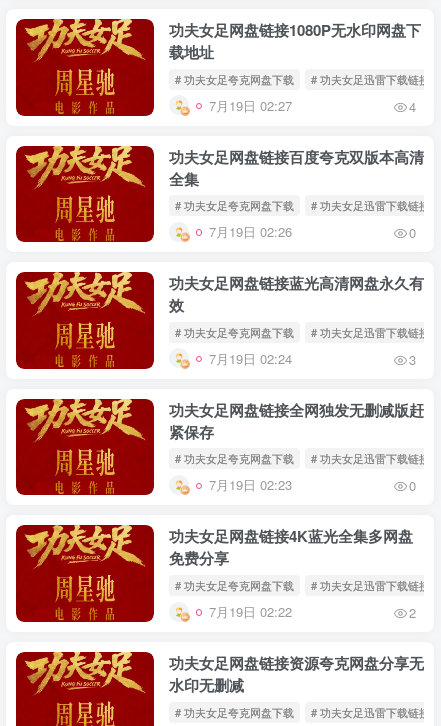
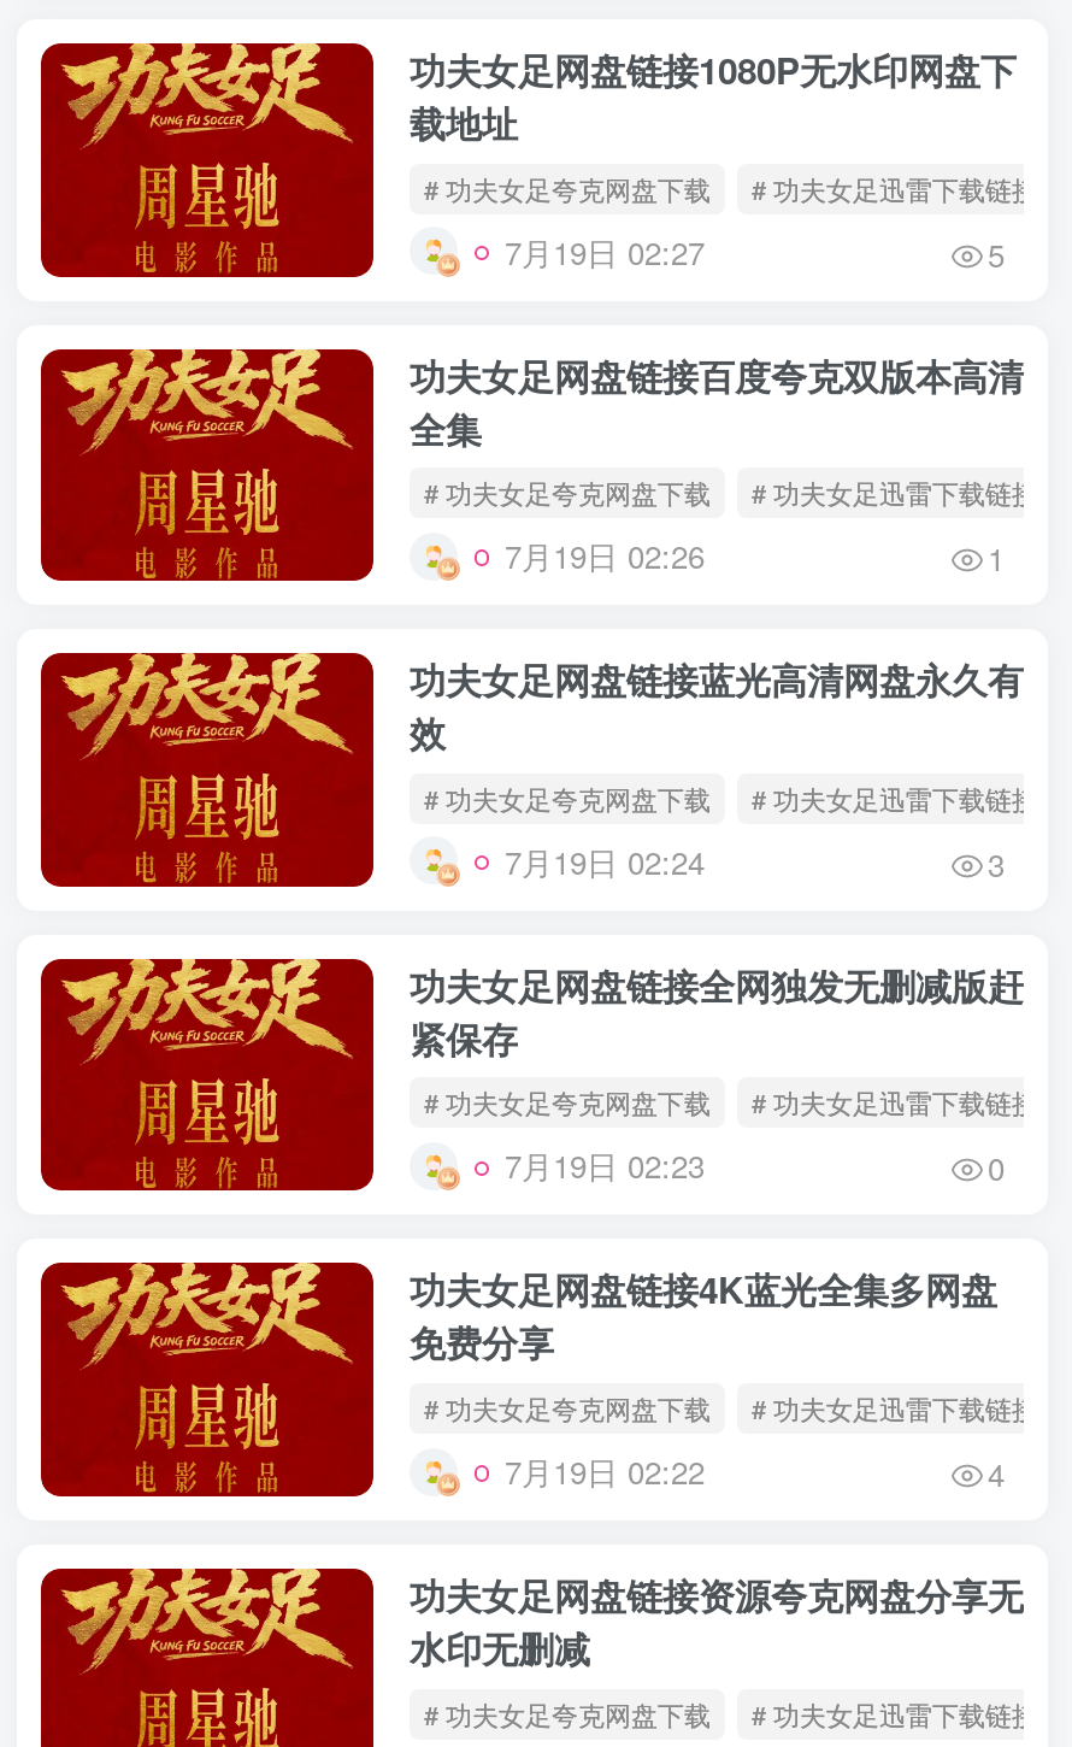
- 4
+ 5

- 0
+ 1

- 2
+ 4
